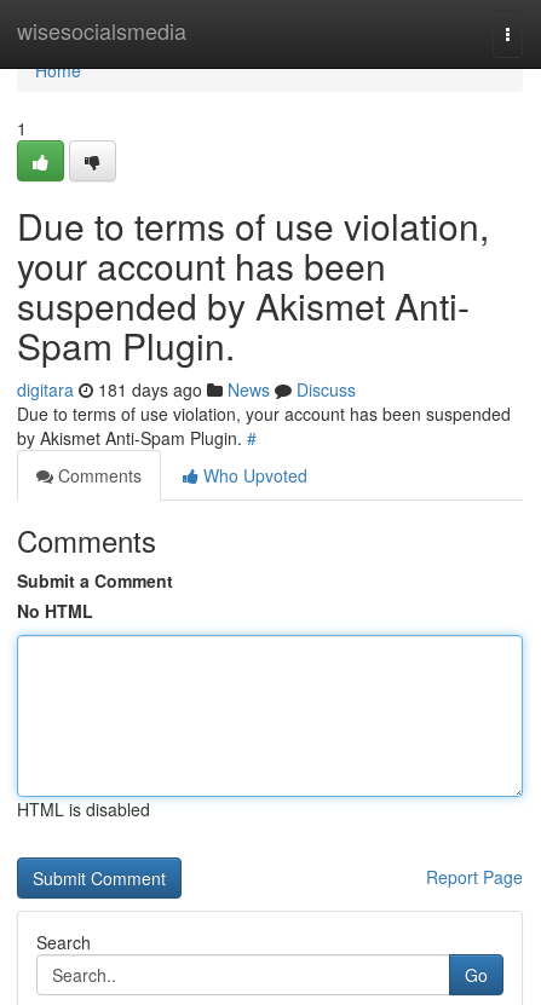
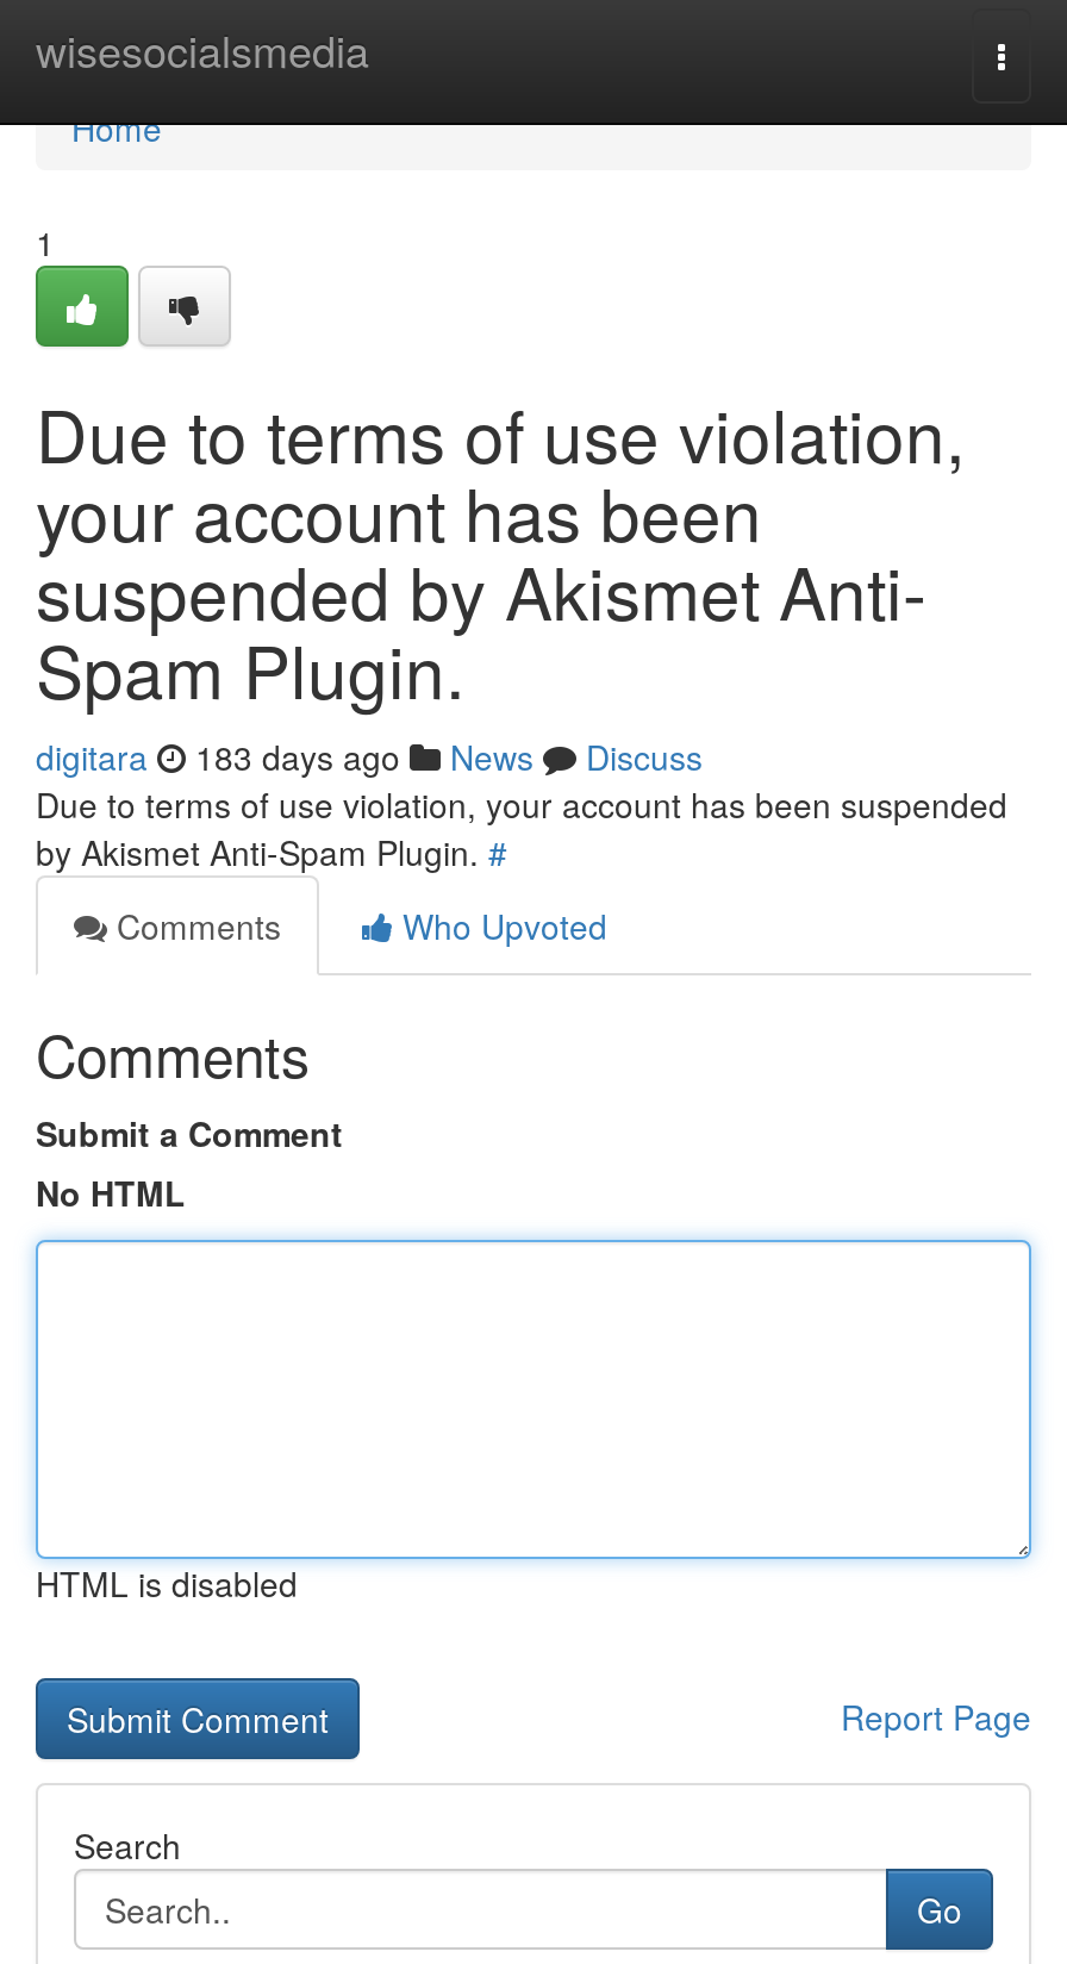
- digitara 181 days ago News Discuss
+ digitara 183 days ago News Discuss
